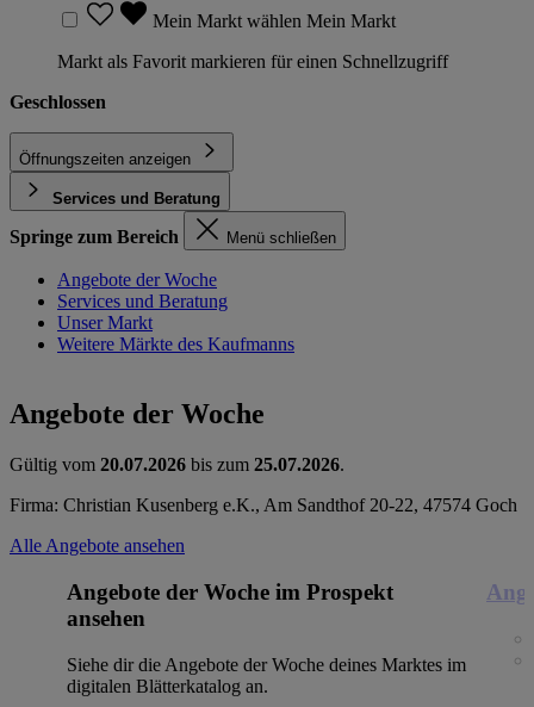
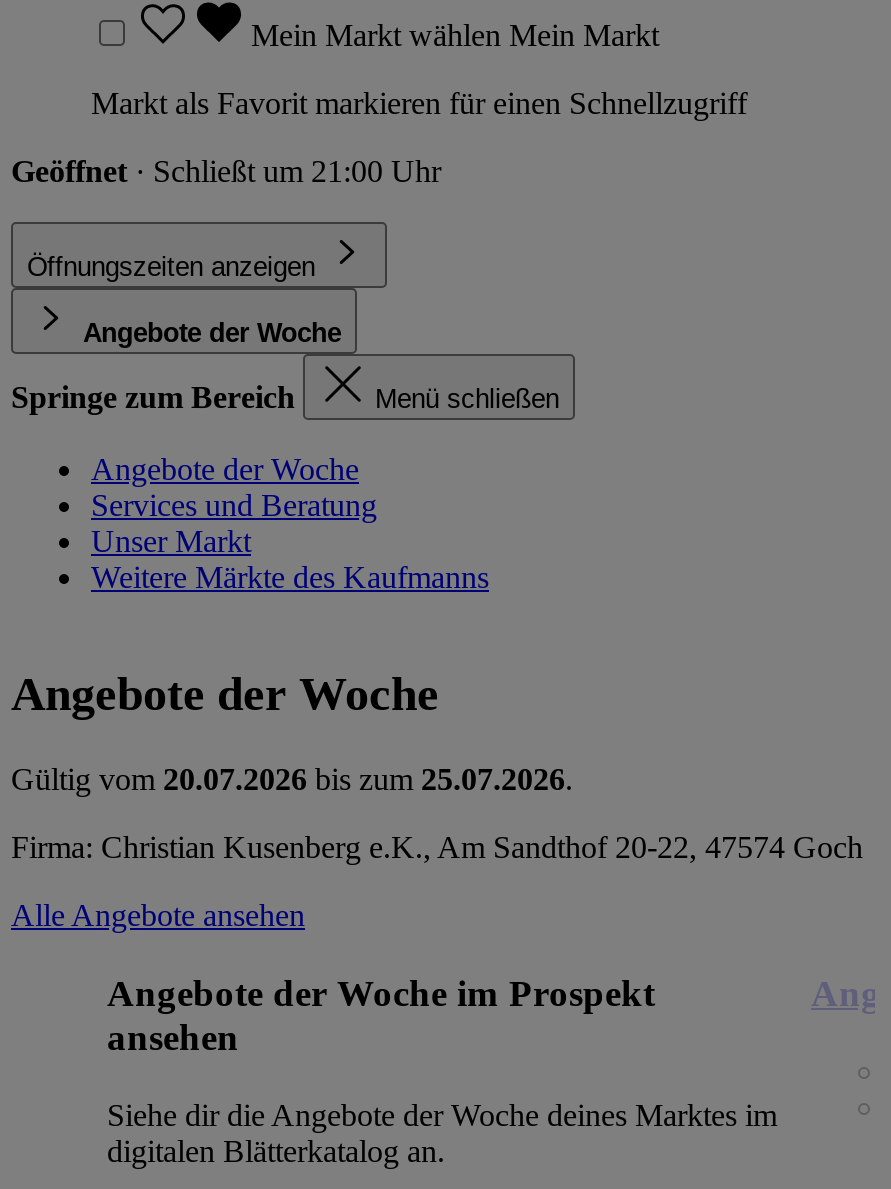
- Geschlossen
+ Geöffnet · Schließt um 21:00 Uhr

- Services und Beratung
+ Angebote der Woche
